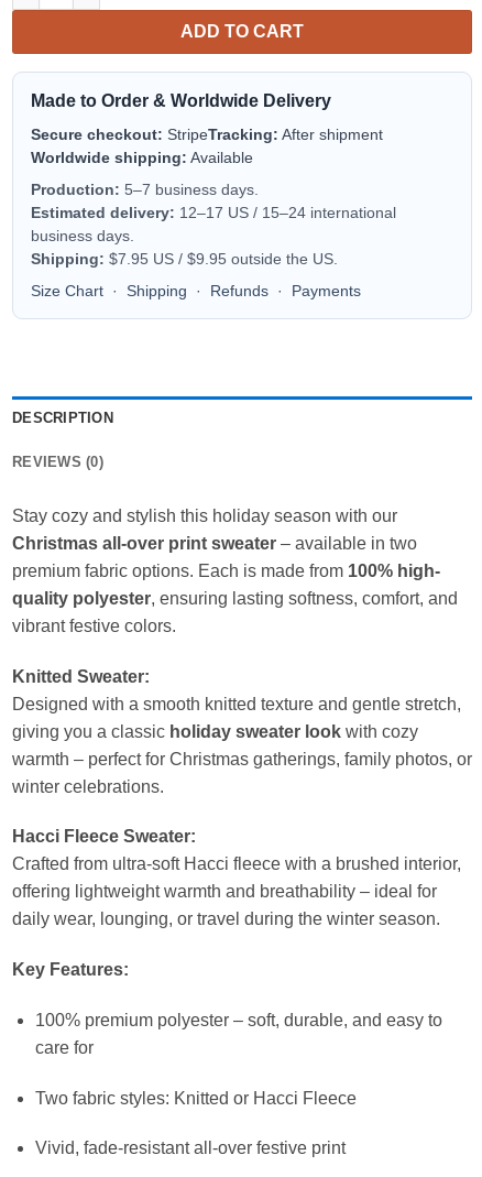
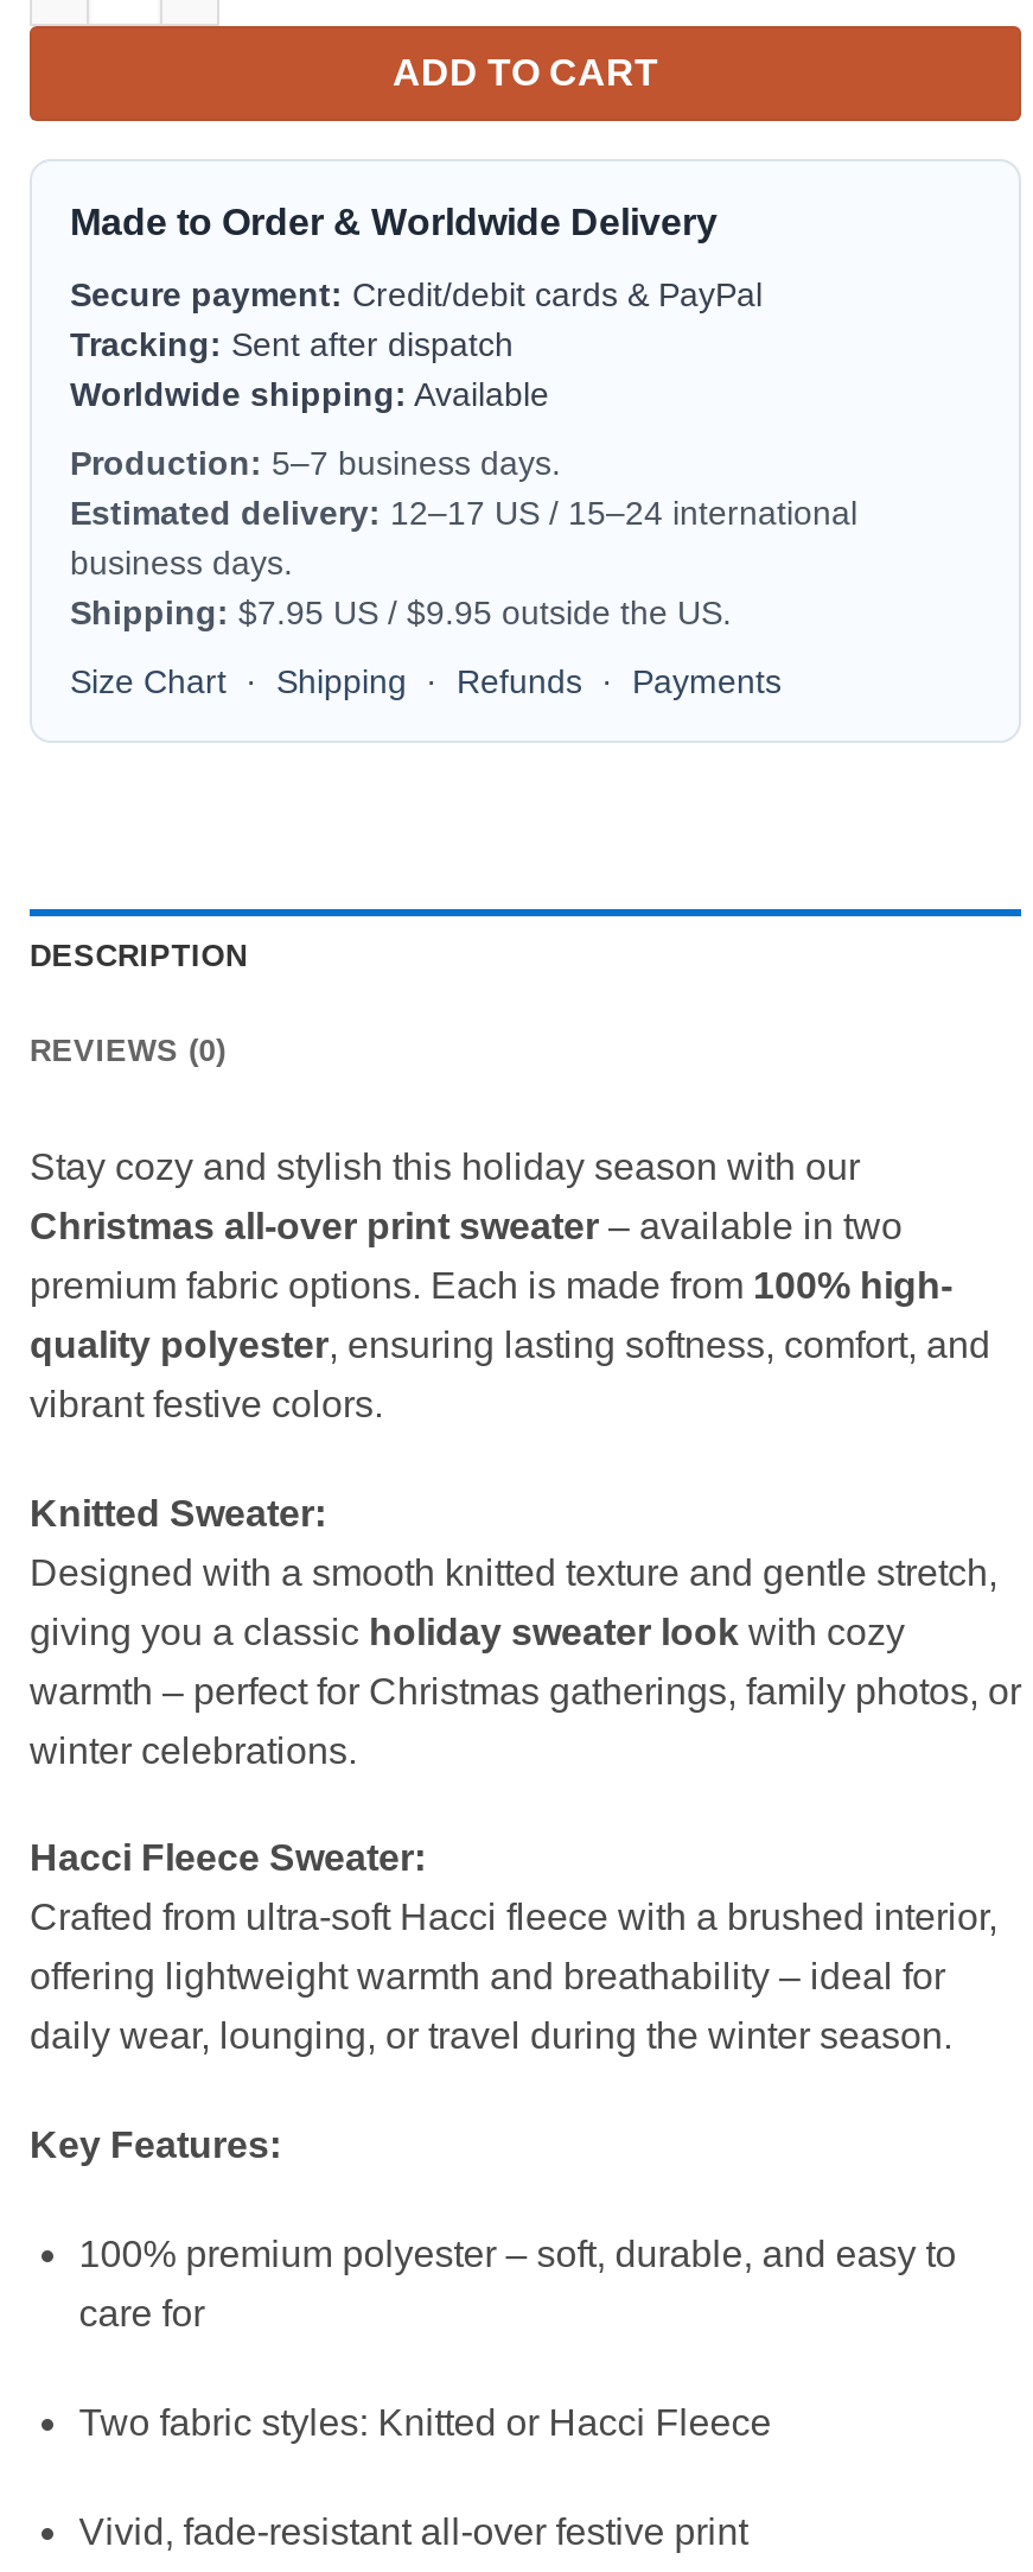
- Secure checkout: StripeTracking: After shipment
+ Secure payment: Credit/debit cards & PayPal
+ Tracking: Sent after dispatch
